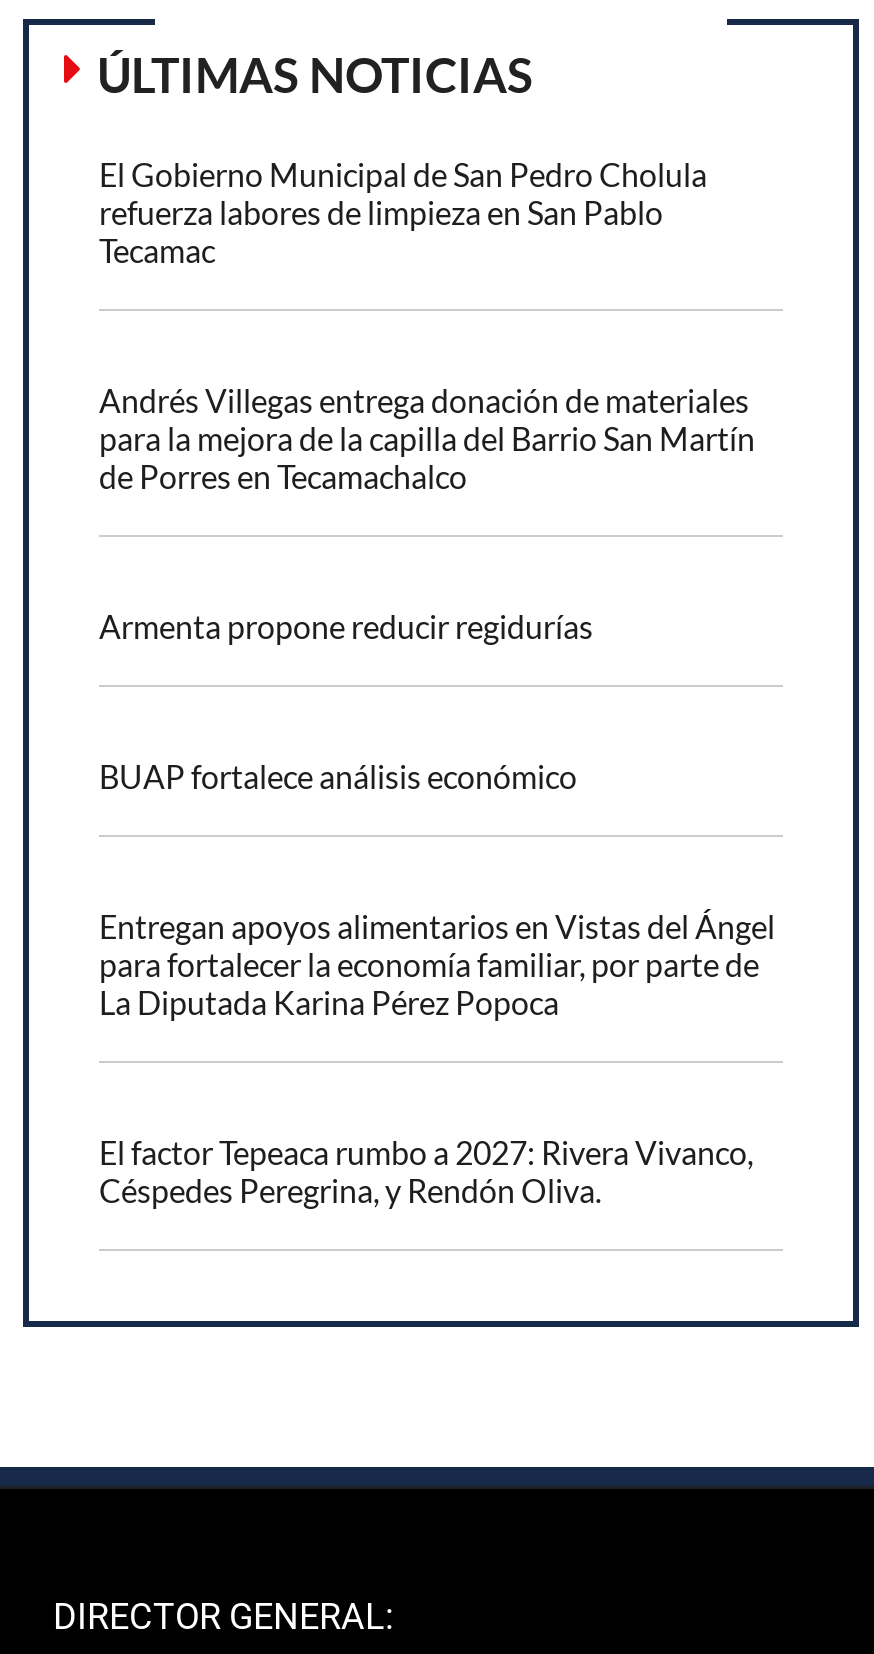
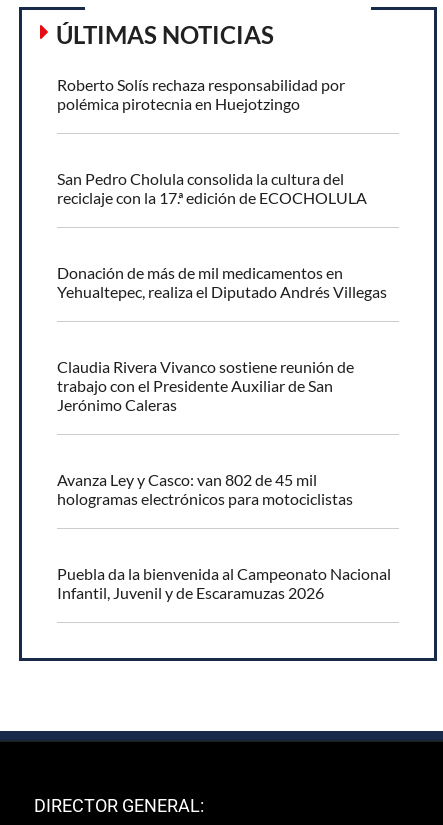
- El Gobierno Municipal de San Pedro Cholula
- refuerza labores de limpieza en San Pablo
- Tecamac
+ Roberto Solís rechaza responsabilidad por
+ polémica pirotecnia en Huejotzingo

- Andrés Villegas entrega donación de materiales
- para la mejora de la capilla del Barrio San Martín
- de Porres en Tecamachalco
+ San Pedro Cholula consolida la cultura del
+ reciclaje con la 17.ª edición de ECOCHOLULA

- Armenta propone reducir regidurías
+ Donación de más de mil medicamentos en
+ Yehualtepec, realiza el Diputado Andrés Villegas

- BUAP fortalece análisis económico
+ Claudia Rivera Vivanco sostiene reunión de
+ trabajo con el Presidente Auxiliar de San
+ Jerónimo Caleras

- Entregan apoyos alimentarios en Vistas del Ángel
- para fortalecer la economía familiar, por parte de
- La Diputada Karina Pérez Popoca
+ Avanza Ley y Casco: van 802 de 45 mil
+ hologramas electrónicos para motociclistas

- El factor Tepeaca rumbo a 2027: Rivera Vivanco,
- Céspedes Peregrina, y Rendón Oliva.
+ Puebla da la bienvenida al Campeonato Nacional
+ Infantil, Juvenil y de Escaramuzas 2026
